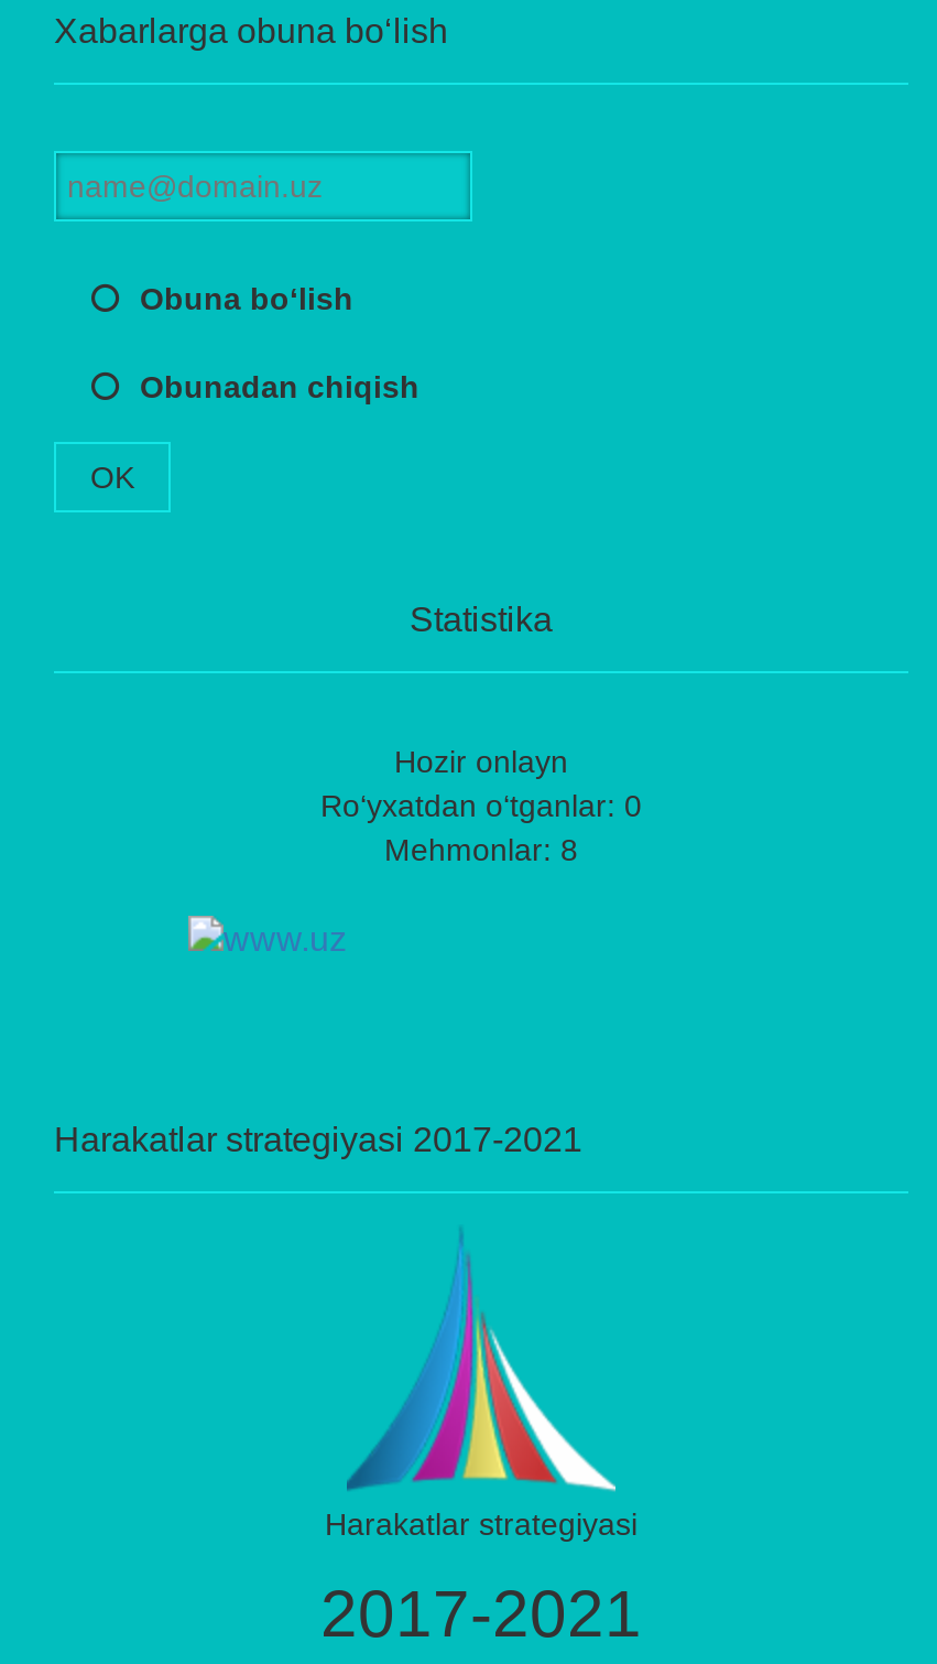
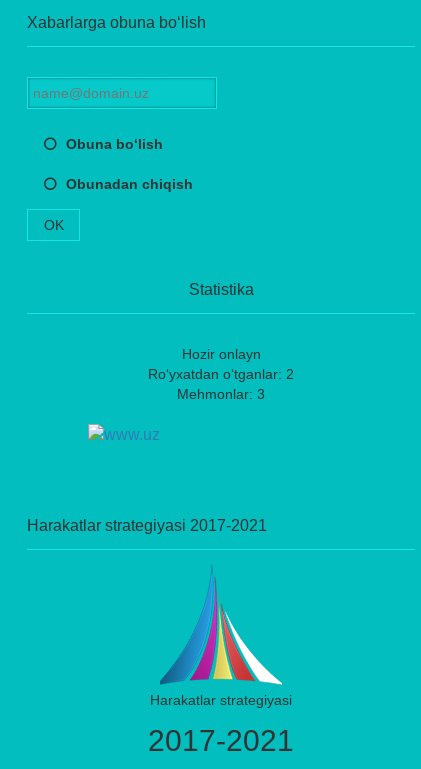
- Ro‘yxatdan o‘tganlar: 0
+ Ro‘yxatdan o‘tganlar: 2

- Mehmonlar: 8
+ Mehmonlar: 3
